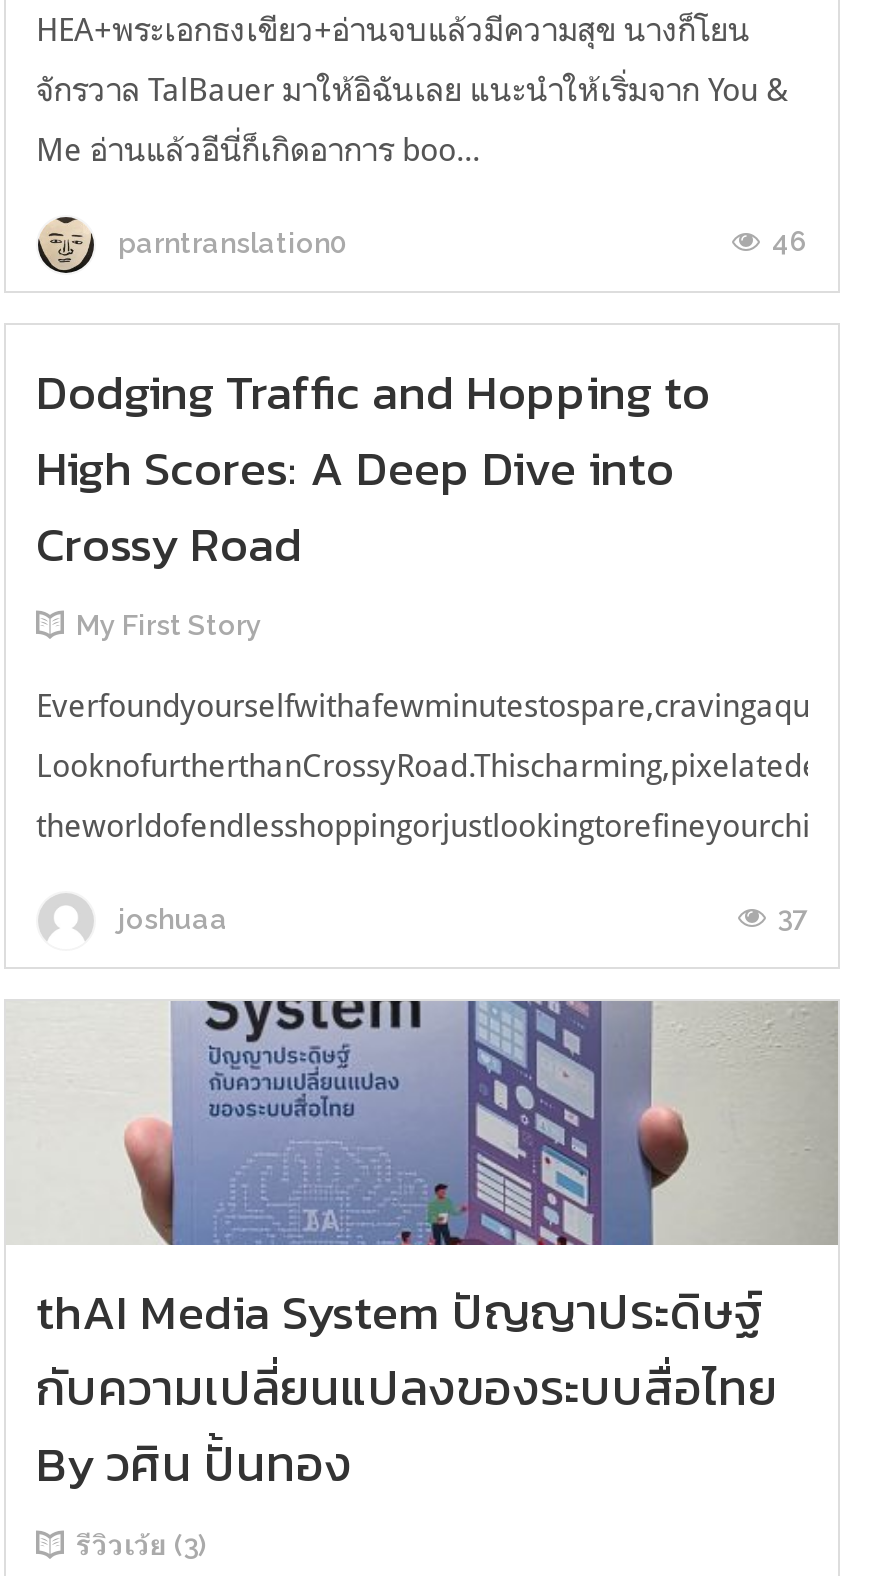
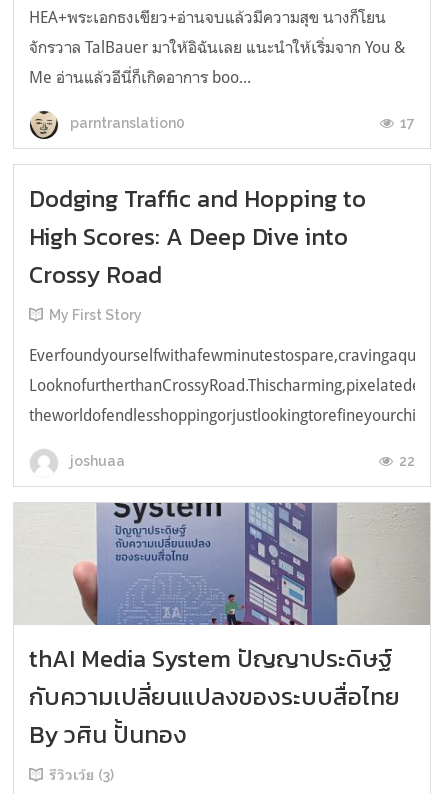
- 46
+ 17

- 37
+ 22
